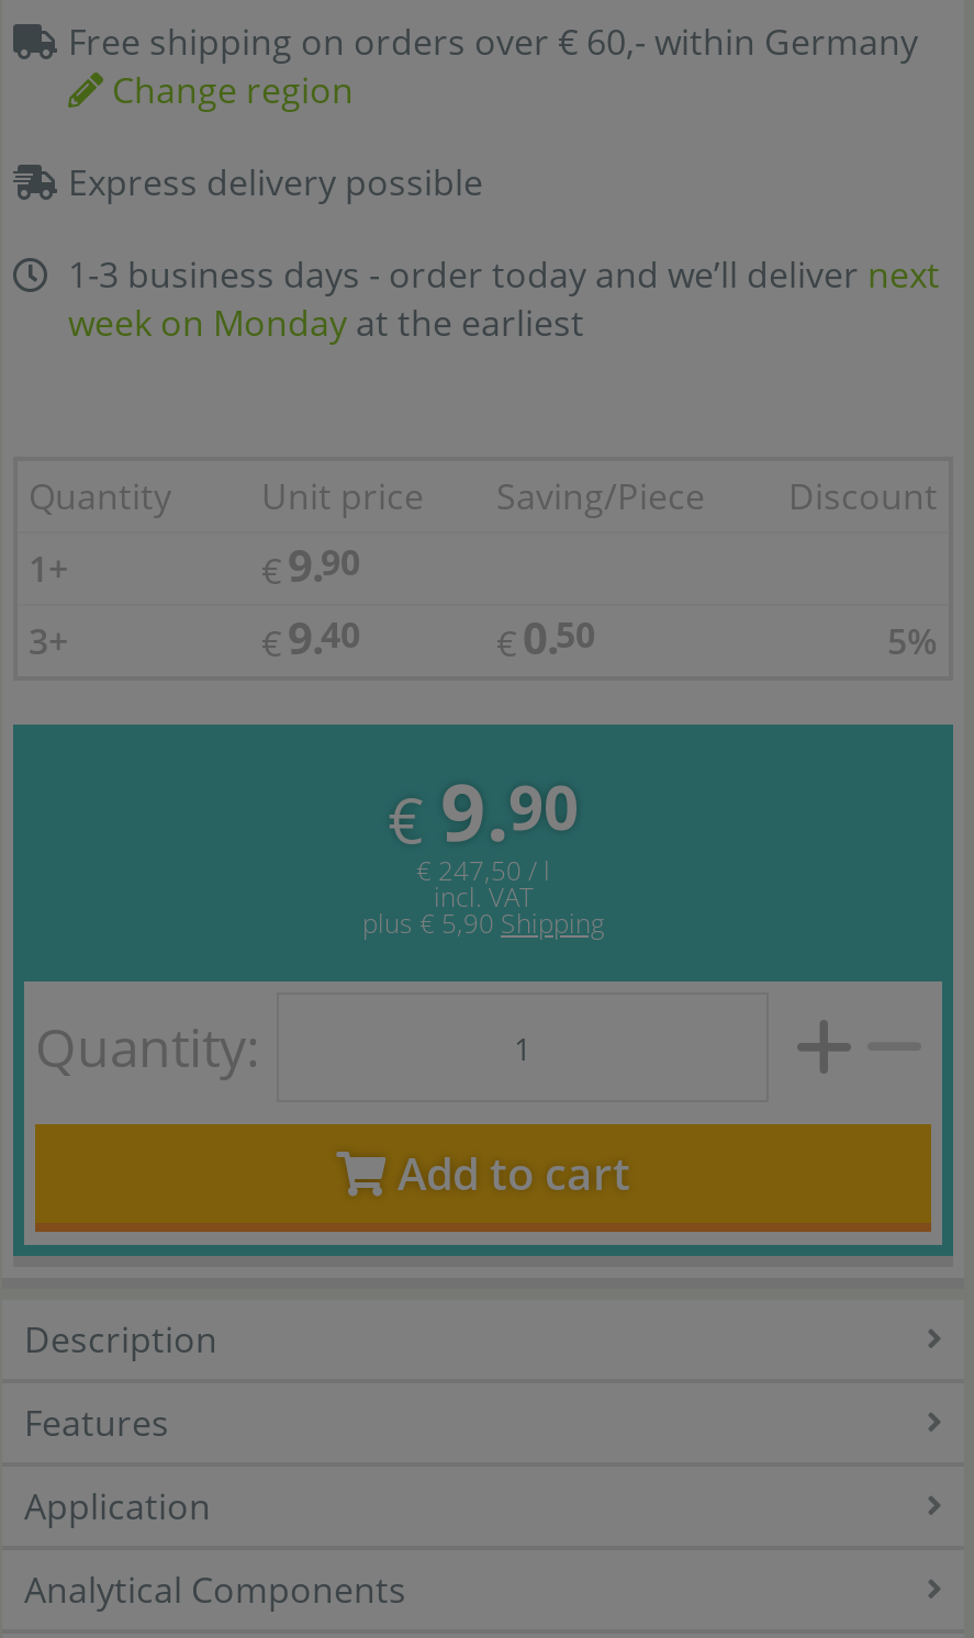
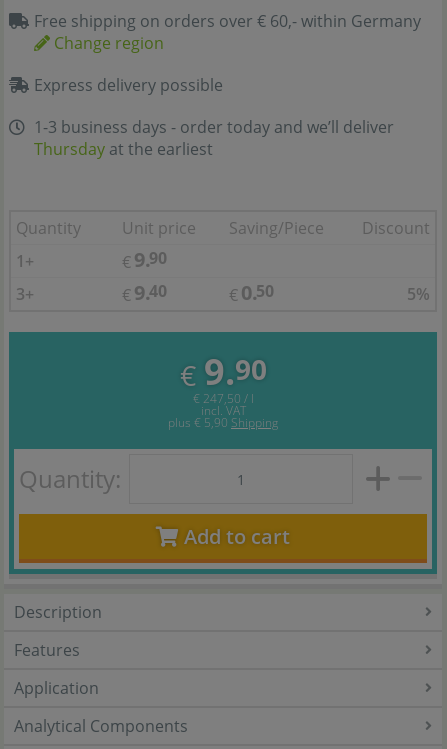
- 1-3 business days - order today and we’ll deliver next
- week on Monday at the earliest
+ 1-3 business days - order today and we’ll deliver
+ Thursday at the earliest
